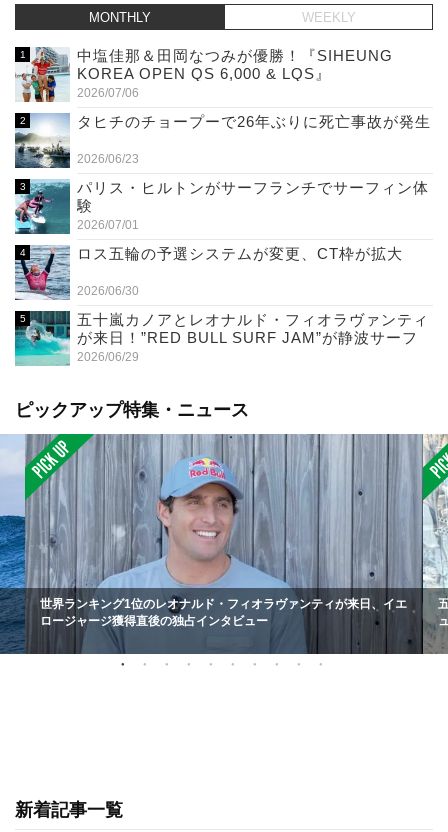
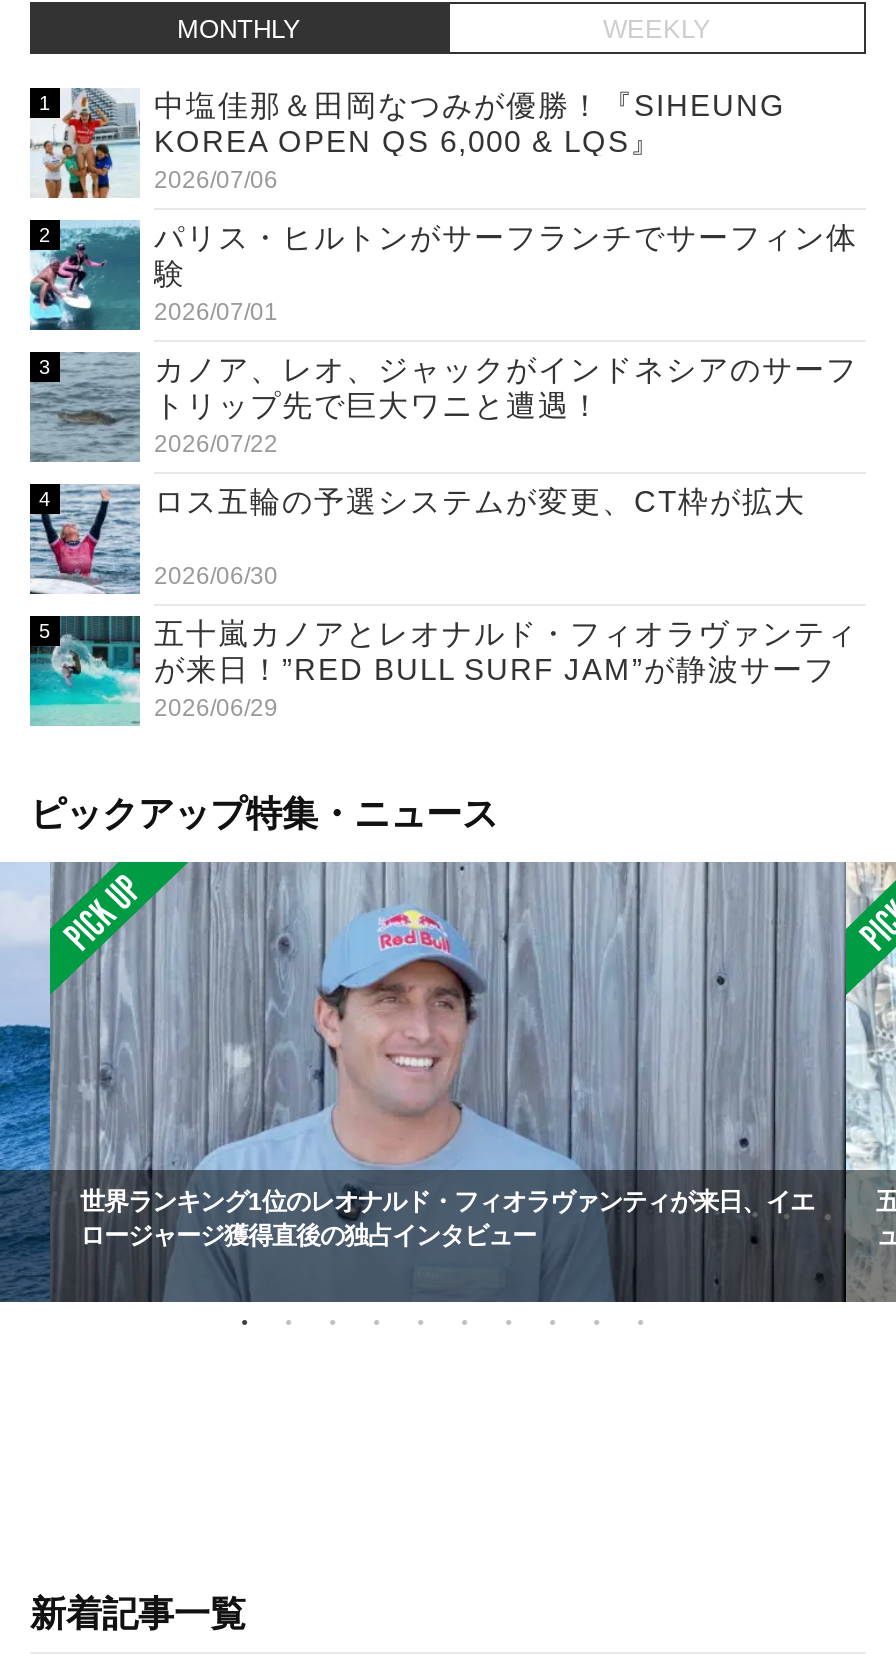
- [image]
- タヒチのチョープーで26年ぶりに死亡事故が発生
- 2026/06/23

moved up: [image] | パリス・ヒルトンがサーフランチでサーフィン体 | 験 | 2026/07/01

+ [image]
+ カノア、レオ、ジャックがインドネシアのサーフ
+ トリップ先で巨大ワニと遭遇！
+ 2026/07/22
